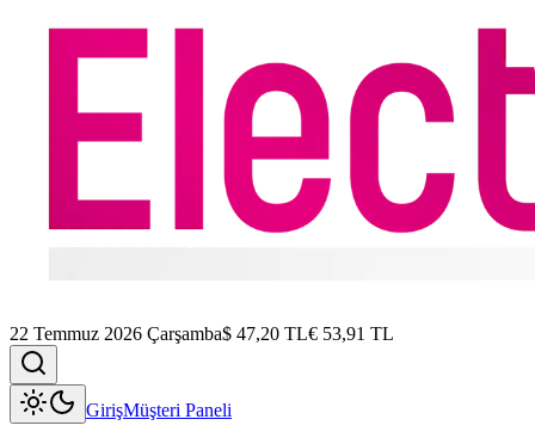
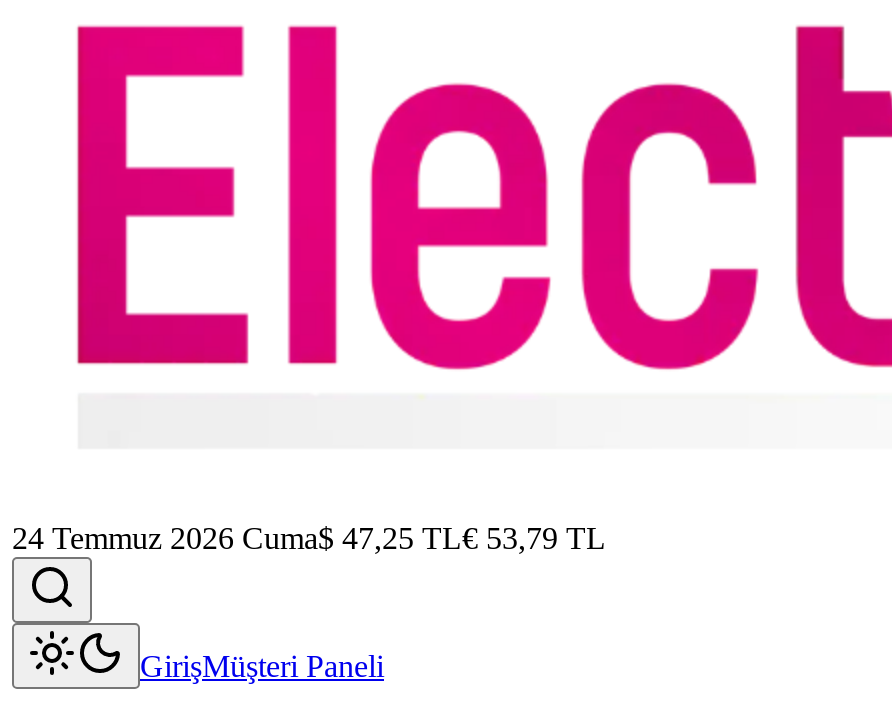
- 22 Temmuz 2026 Çarşamba$ 47,20 TL€ 53,91 TL
+ 24 Temmuz 2026 Cuma$ 47,25 TL€ 53,79 TL
